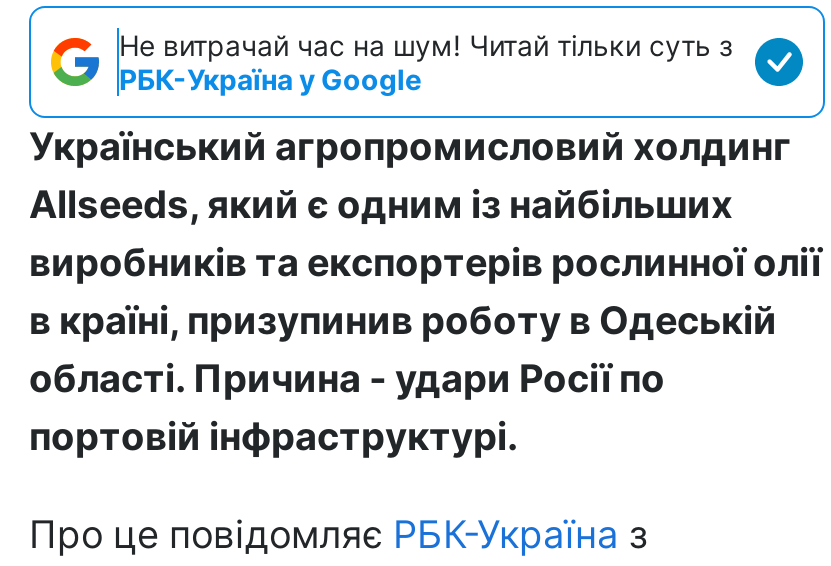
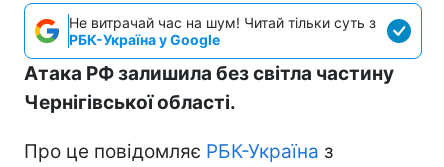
- Український агропромисловий холдинг
- Allseeds, який є одним із найбільших
- виробників та експортерів рослинної олії
- в країні, призупинив роботу в Одеській
- області. Причина - удари Росії по
- портовій інфраструктурі.
+ Атака РФ залишила без світла частину
+ Чернігівської області.
